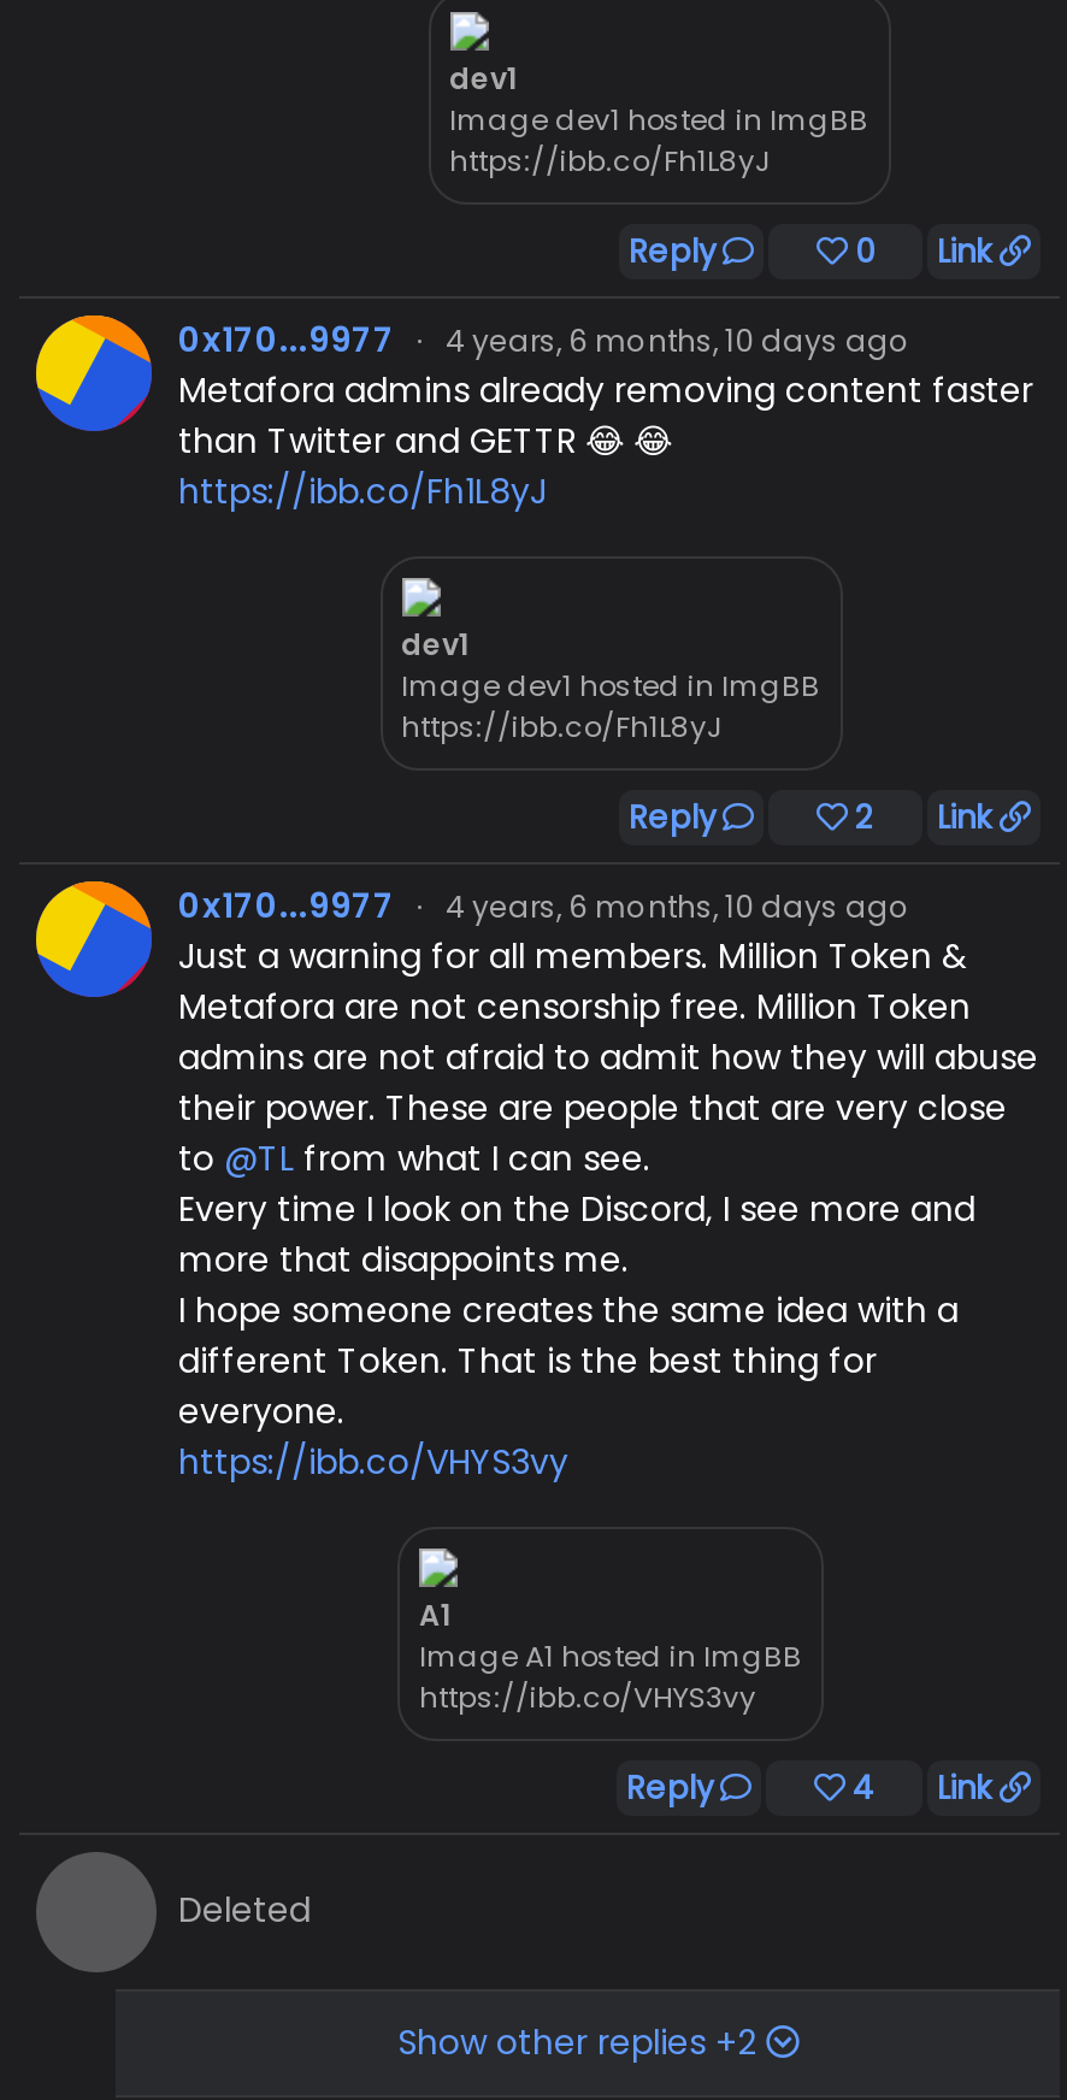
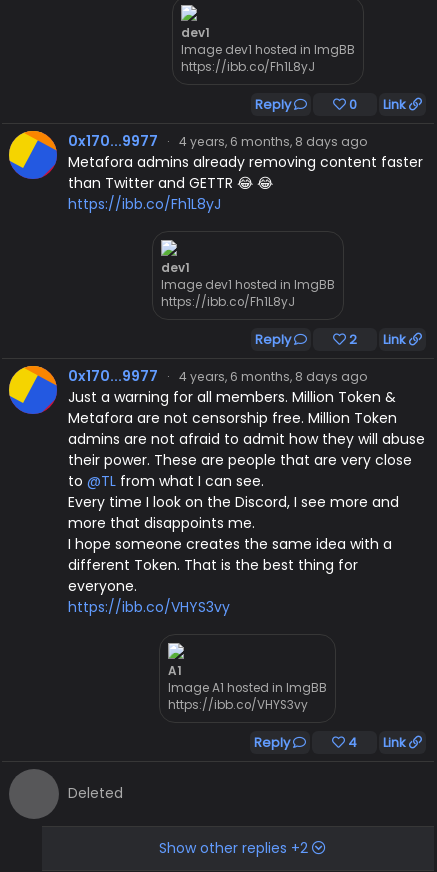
- 0x170...9977 · 4 years, 6 months, 10 days ago
+ 0x170...9977 · 4 years, 6 months, 8 days ago

- 0x170...9977 · 4 years, 6 months, 10 days ago
+ 0x170...9977 · 4 years, 6 months, 8 days ago
